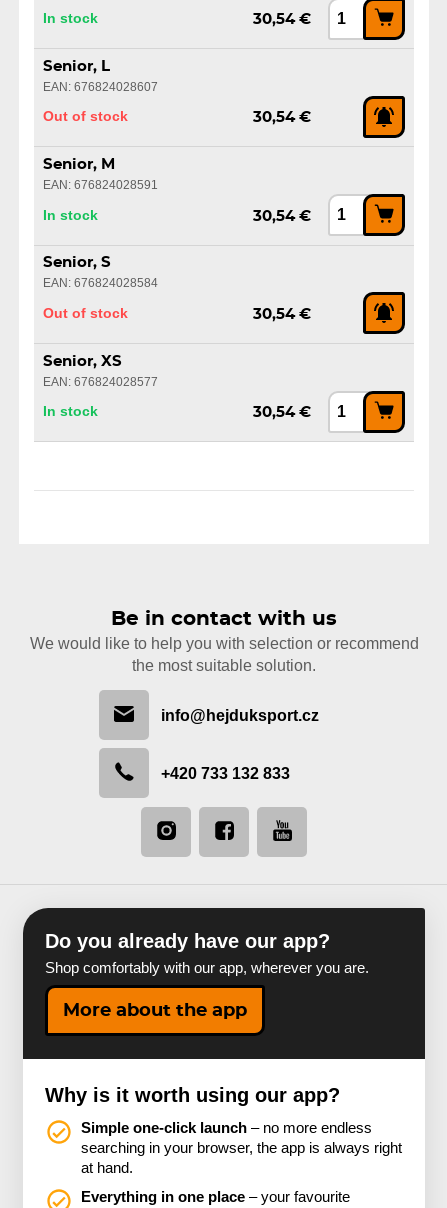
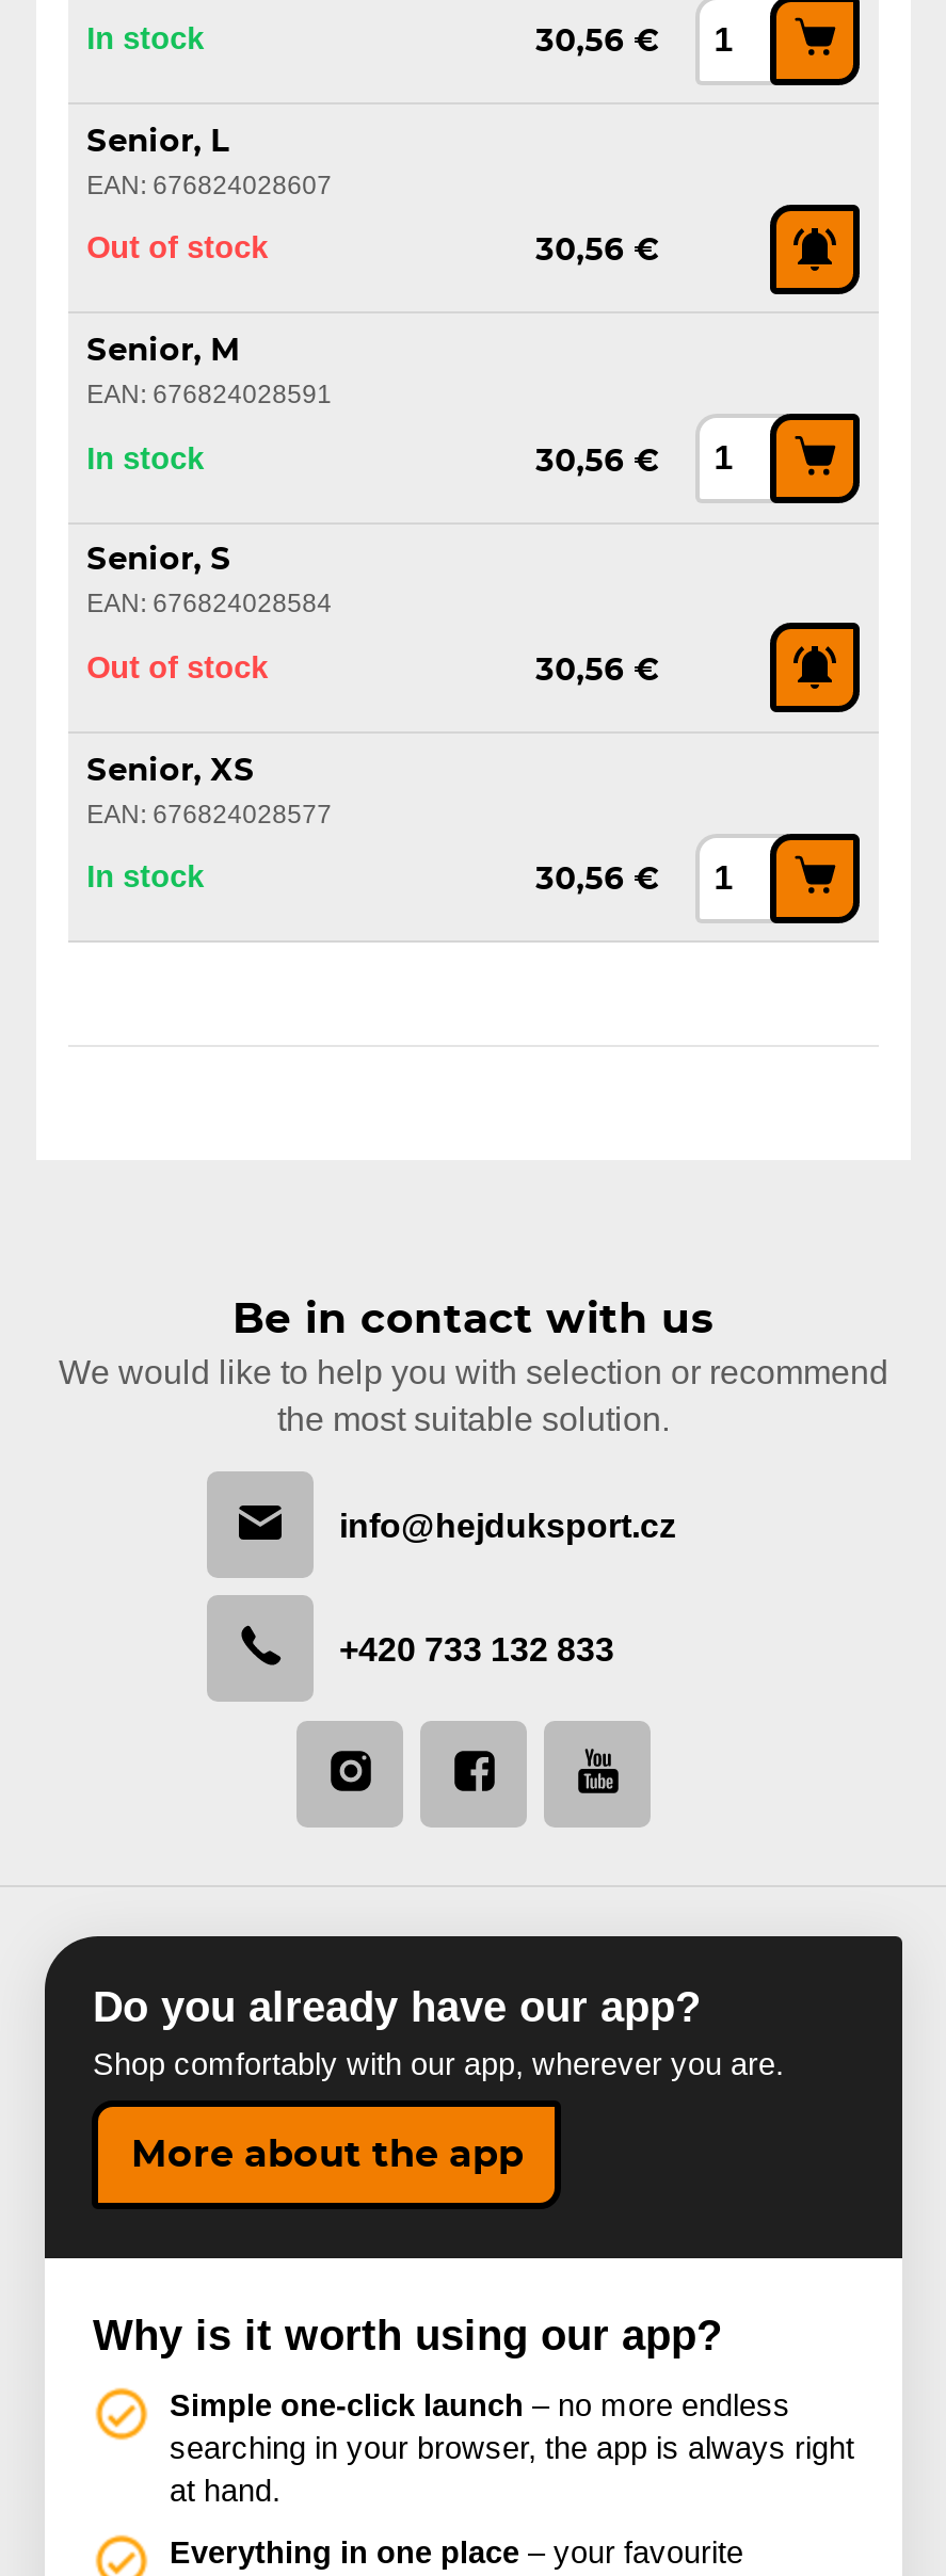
- 30,54 €
+ 30,56 €

- 30,54 €
+ 30,56 €

- 30,54 €
+ 30,56 €

- 30,54 €
+ 30,56 €

- 30,54 €
+ 30,56 €
